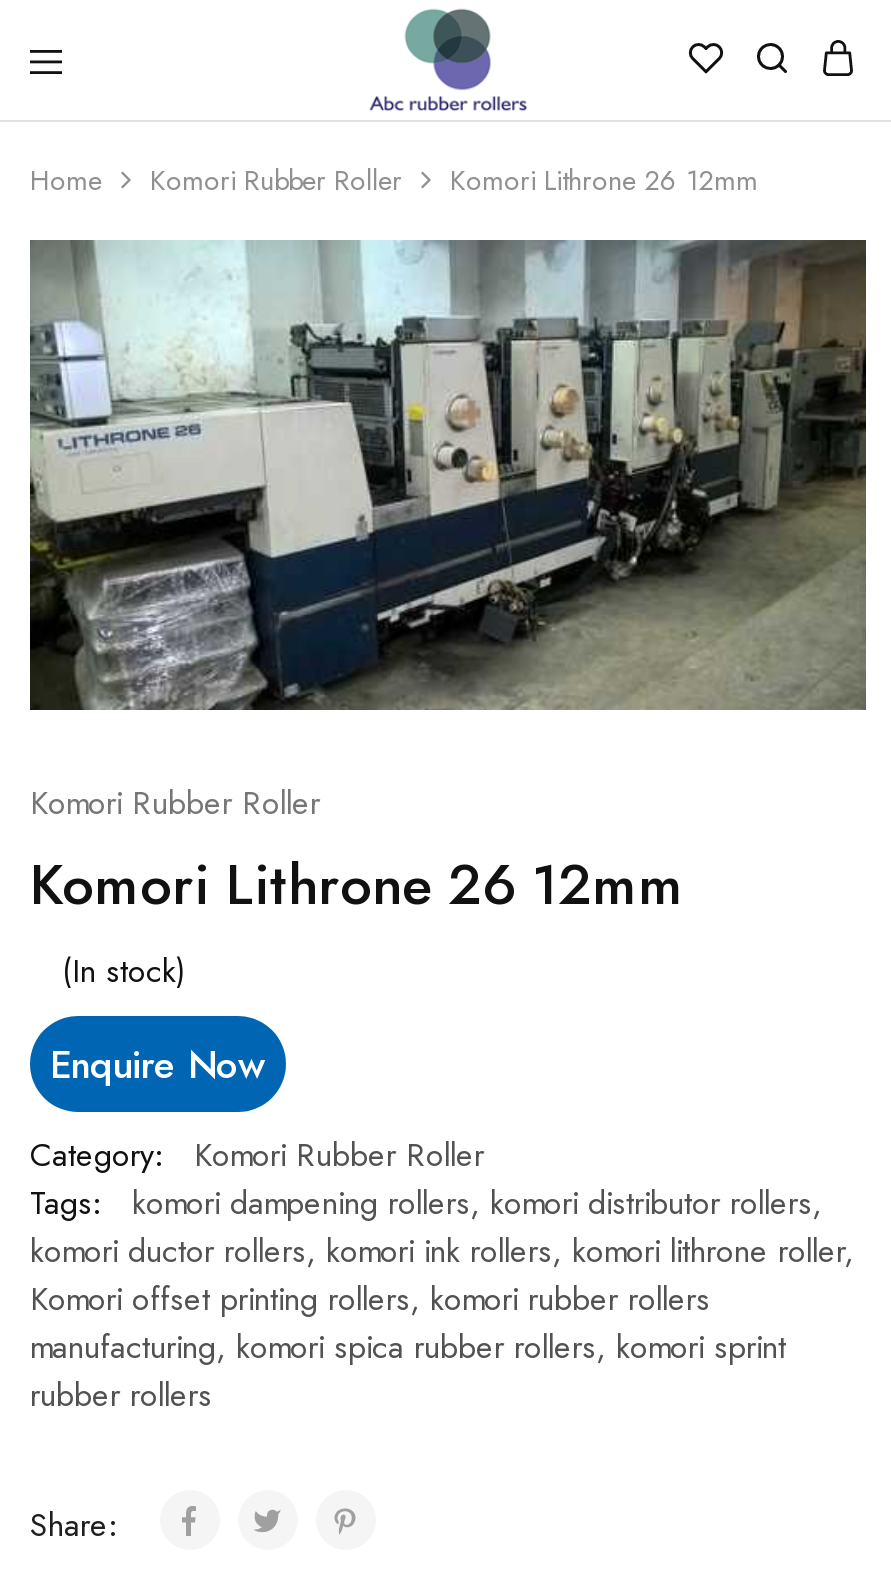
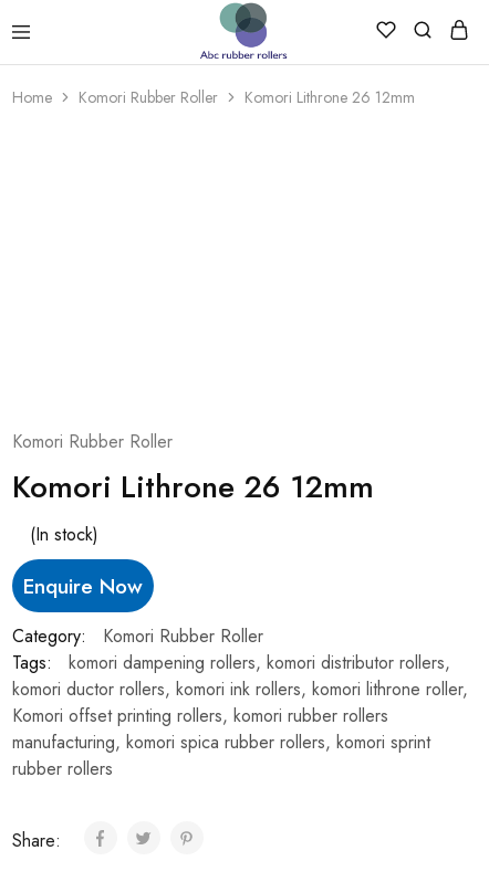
- [image]
